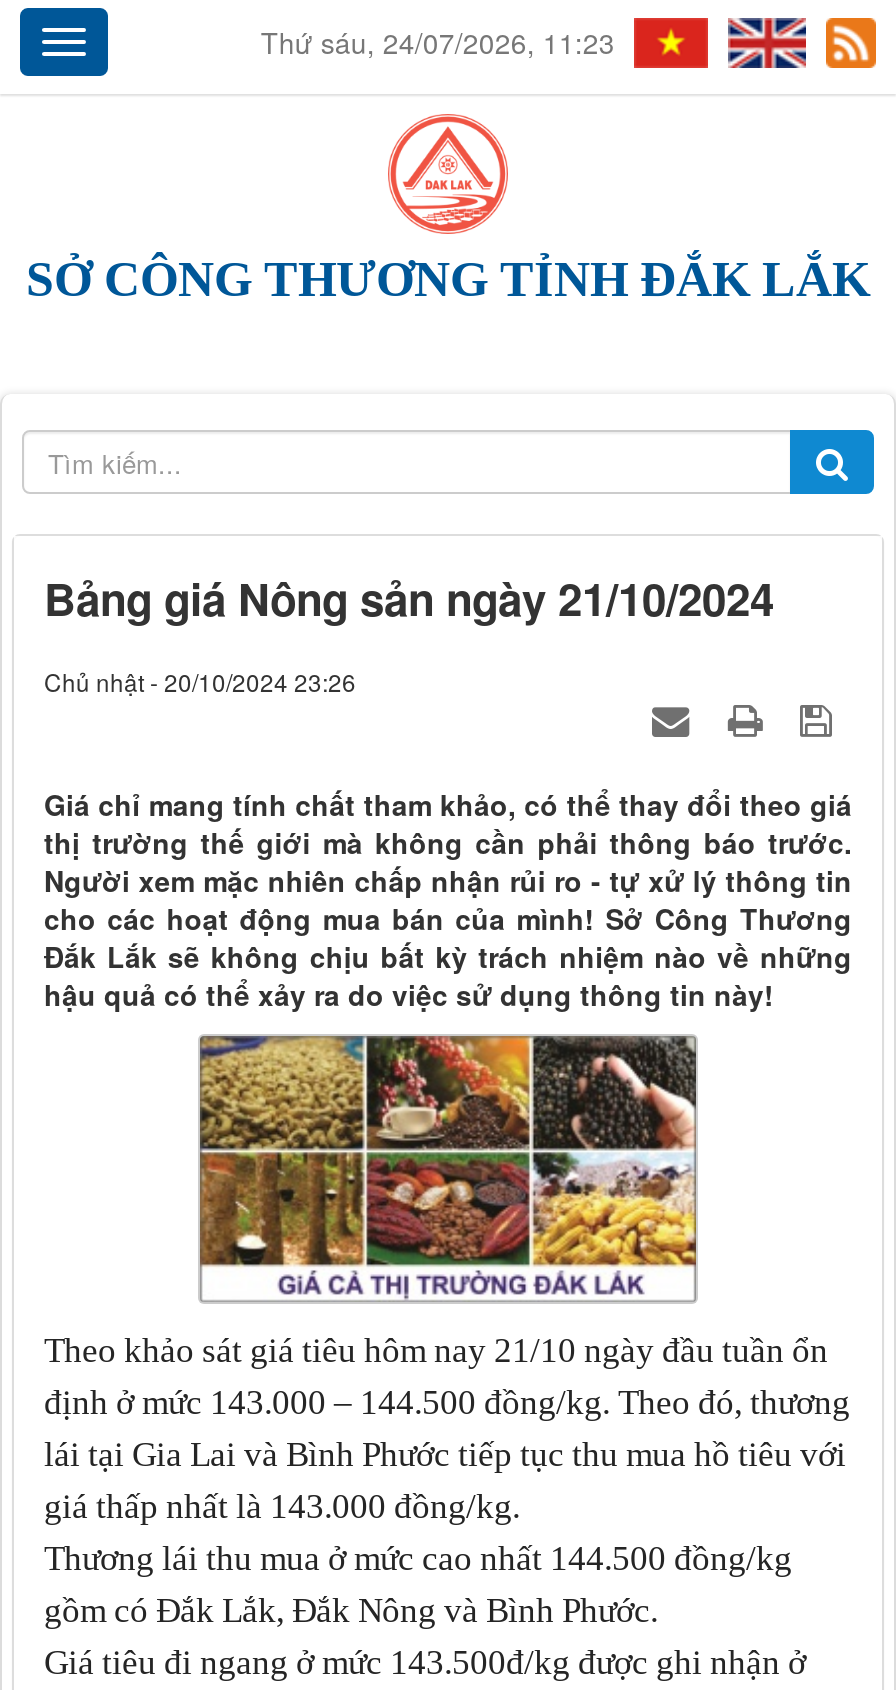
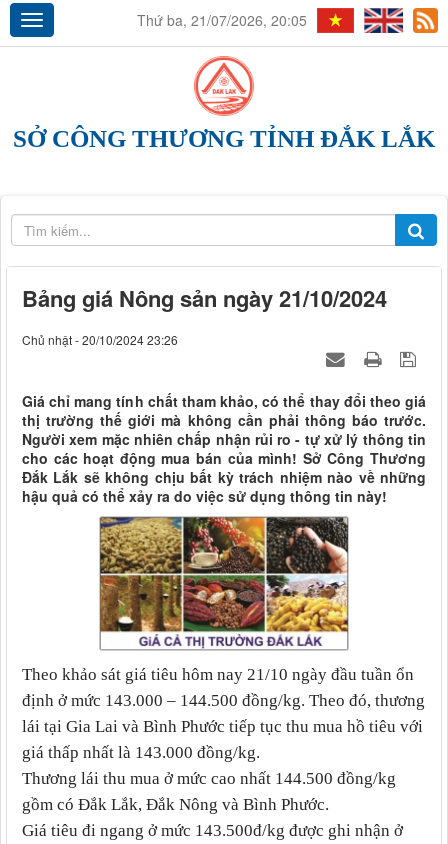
- Thứ sáu, 24/07/2026, 11:23
+ Thứ ba, 21/07/2026, 20:05
